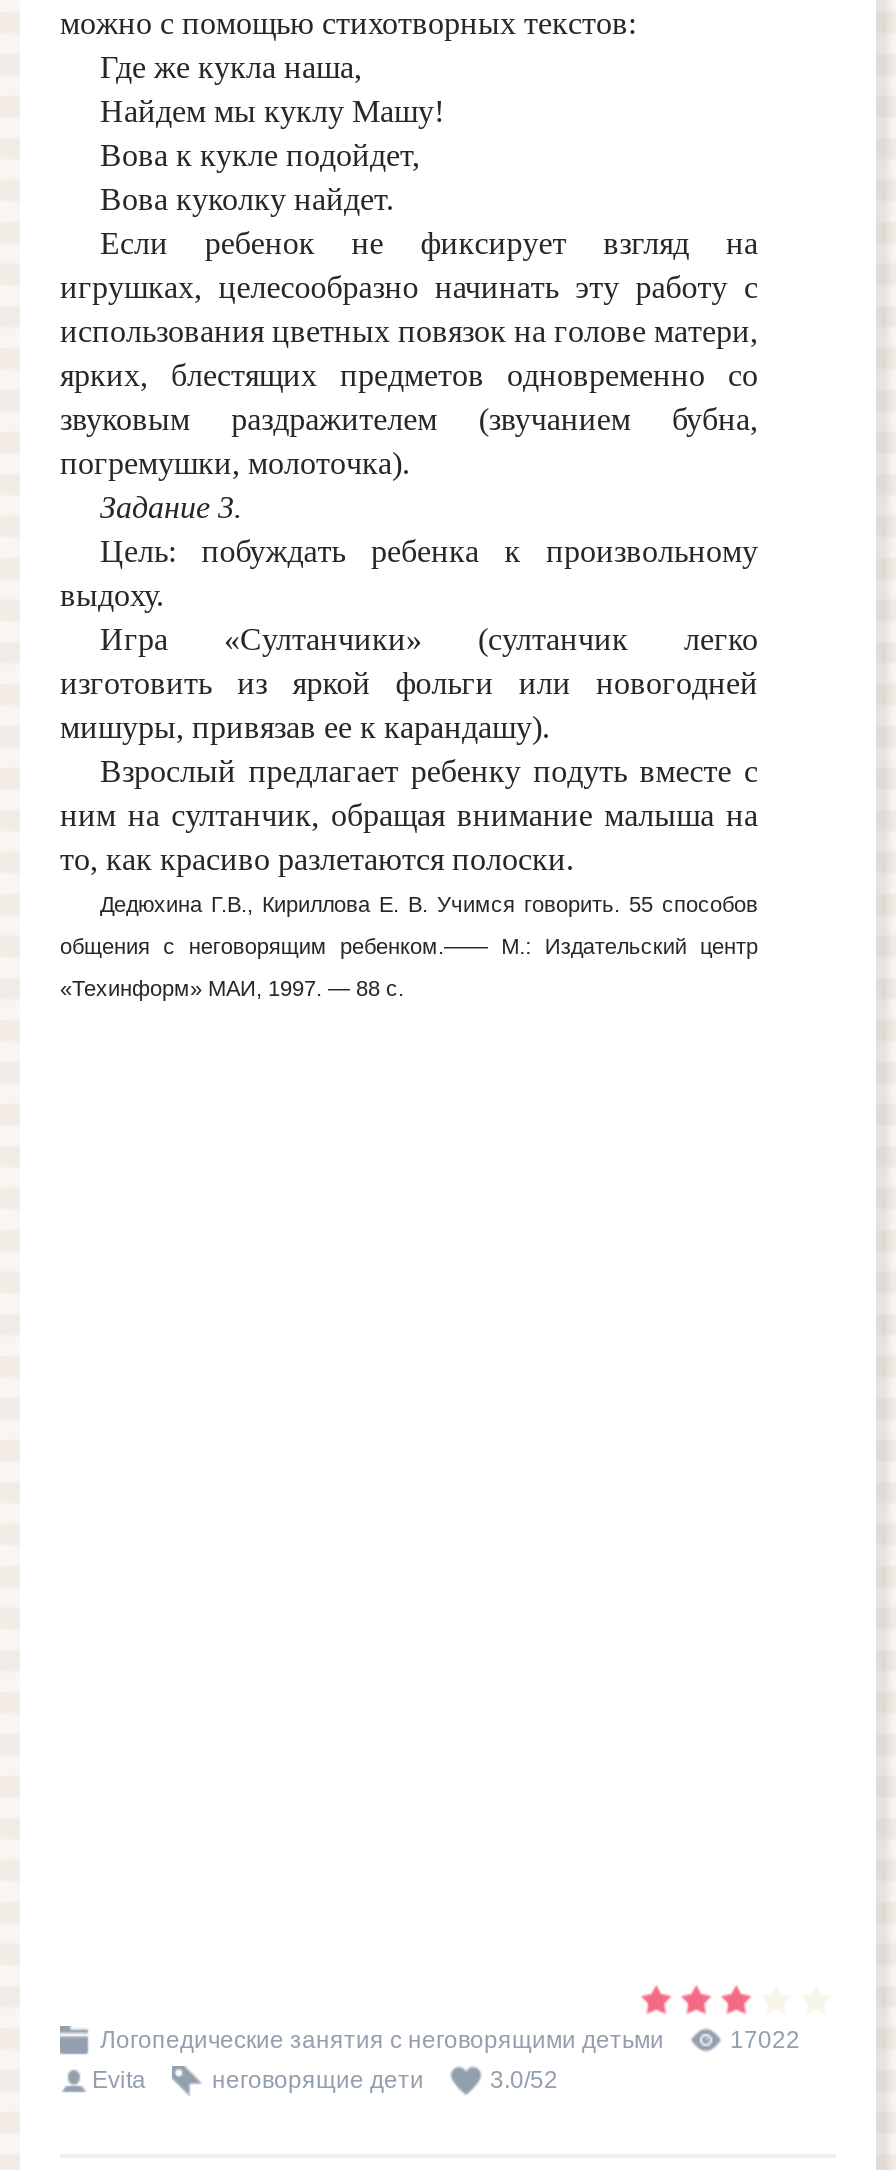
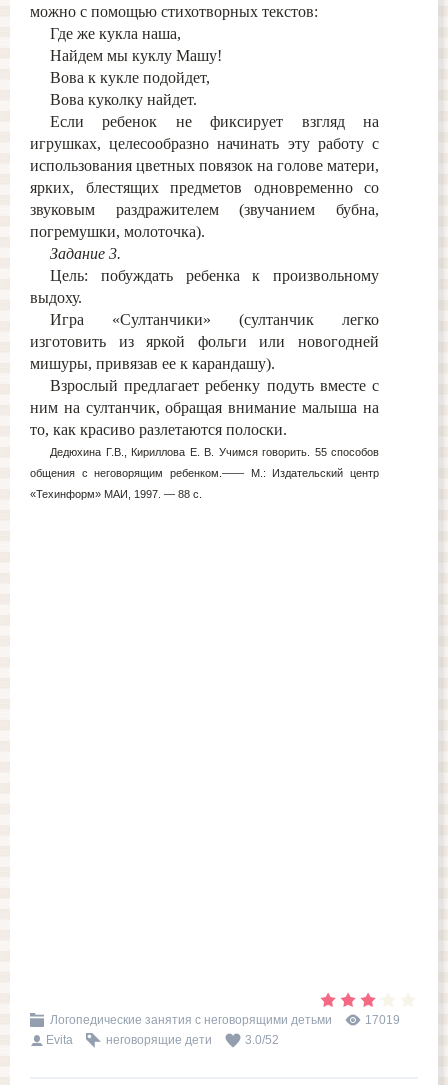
- 17022
+ 17019
